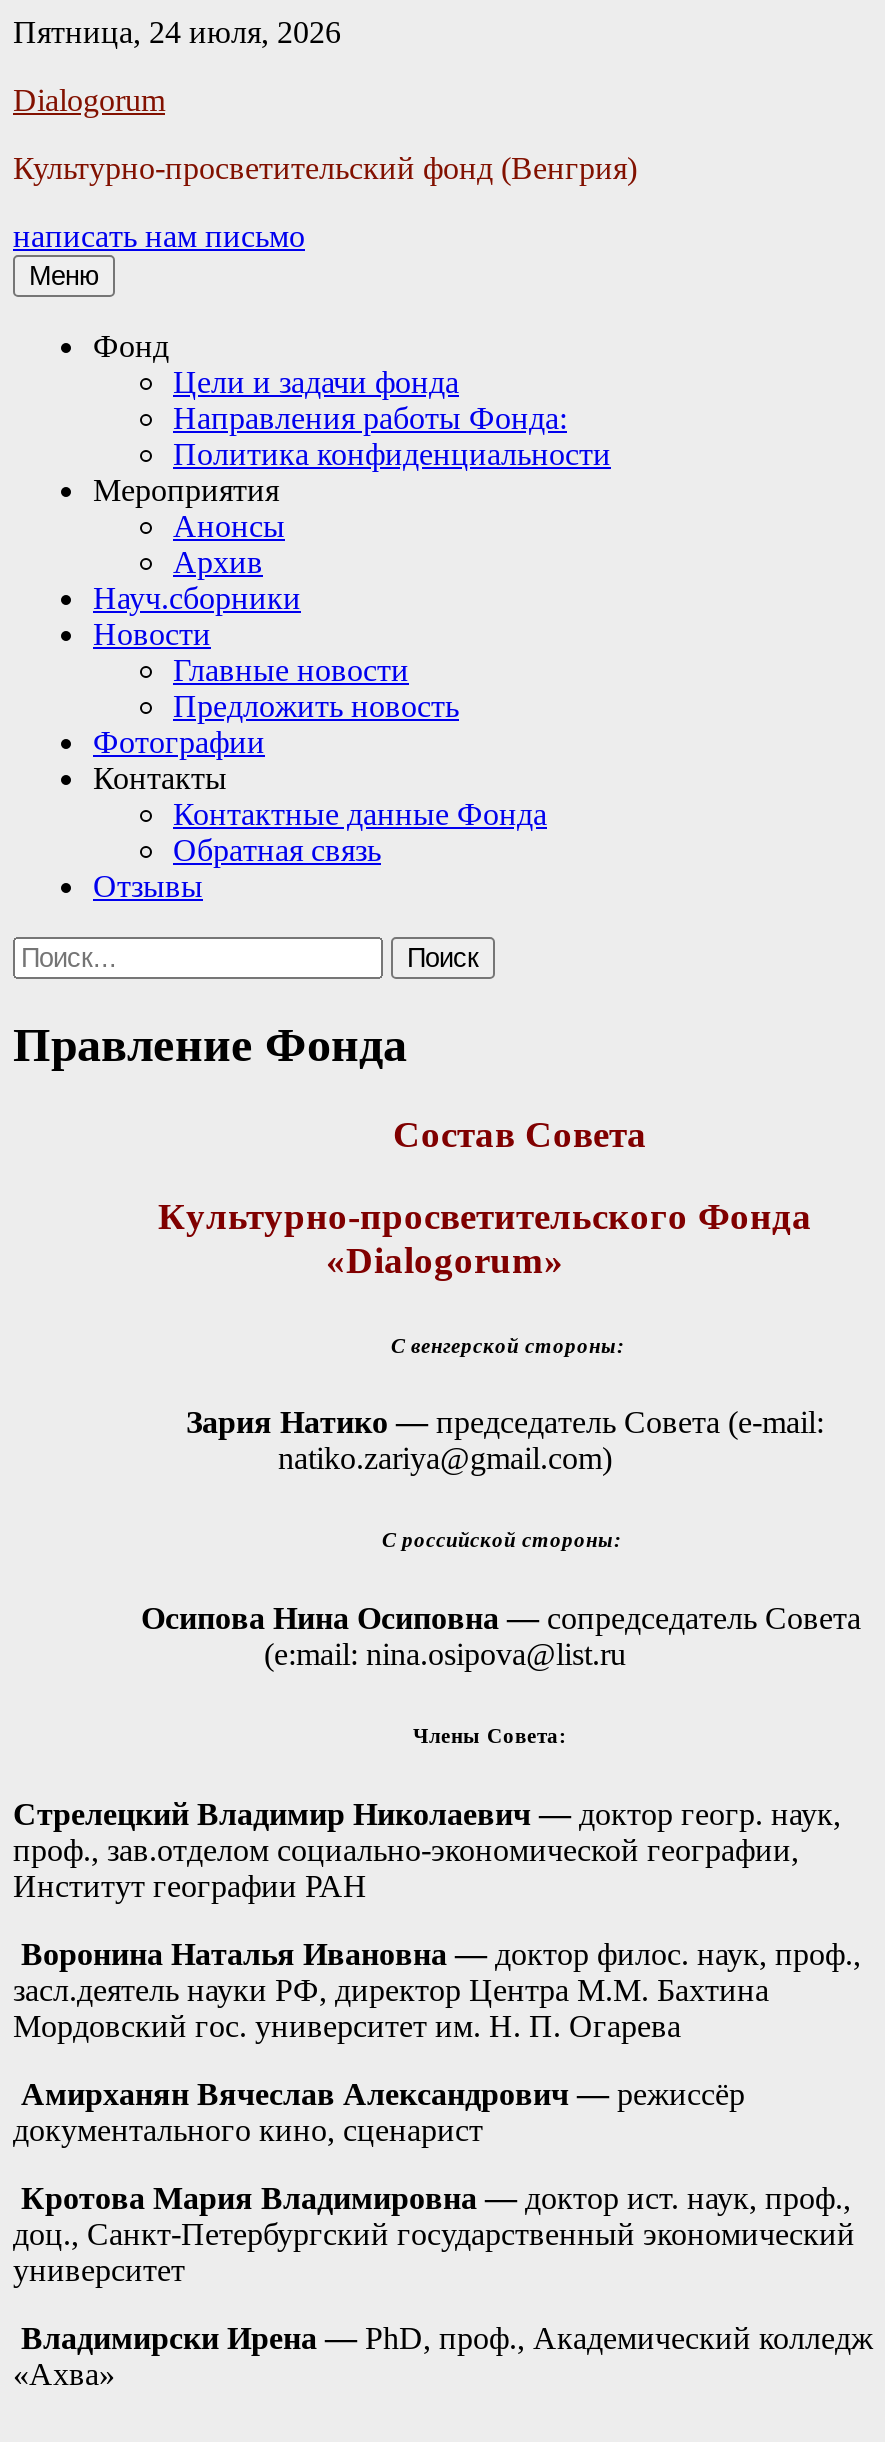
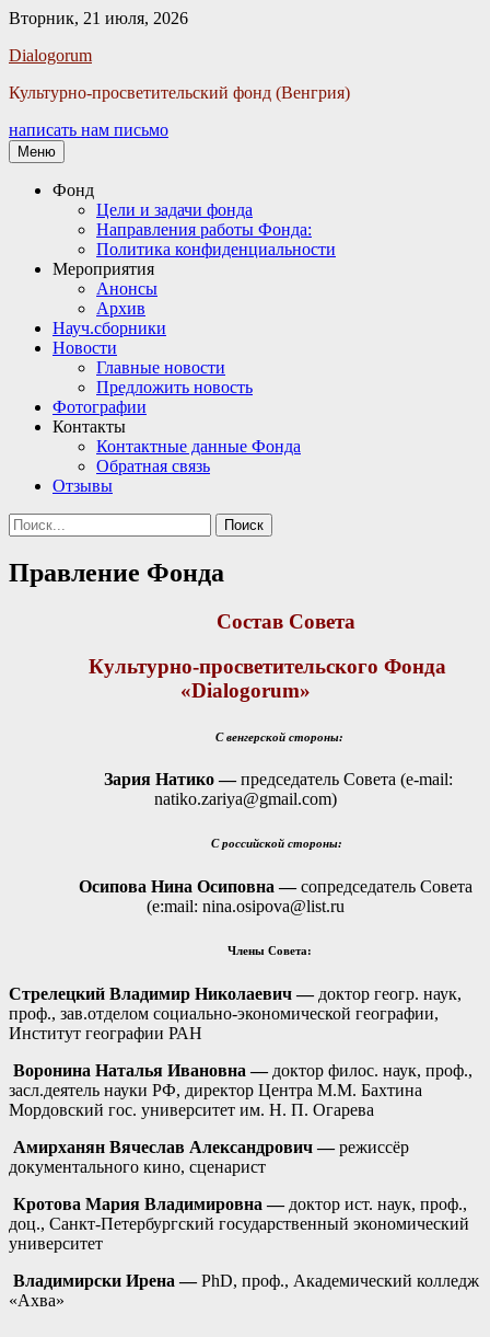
- Пятница, 24 июля, 2026
+ Вторник, 21 июля, 2026
